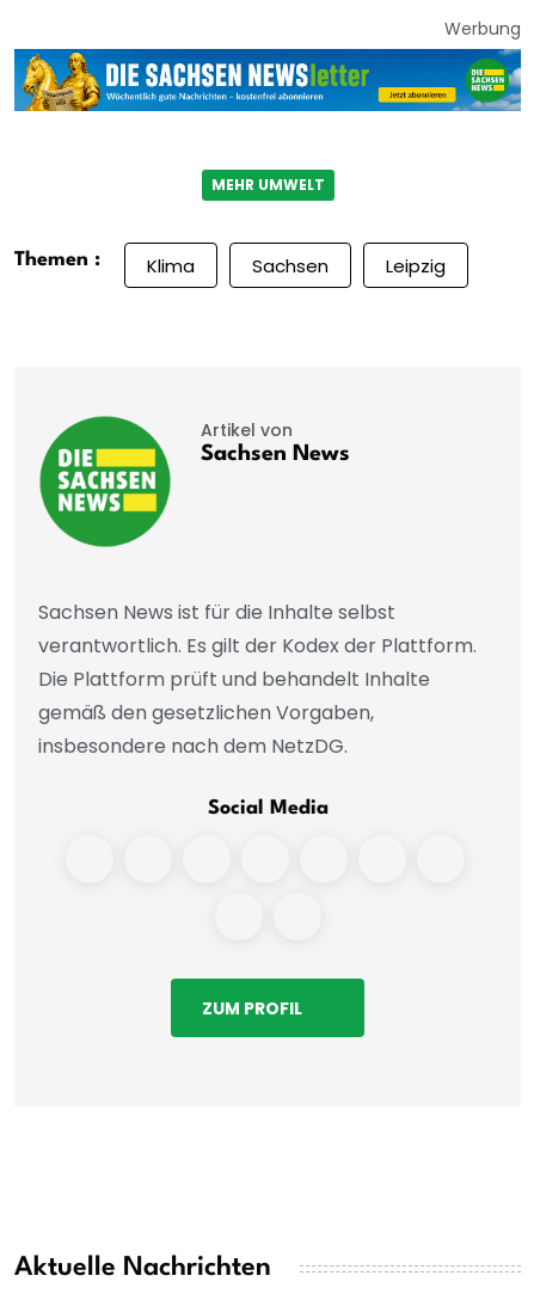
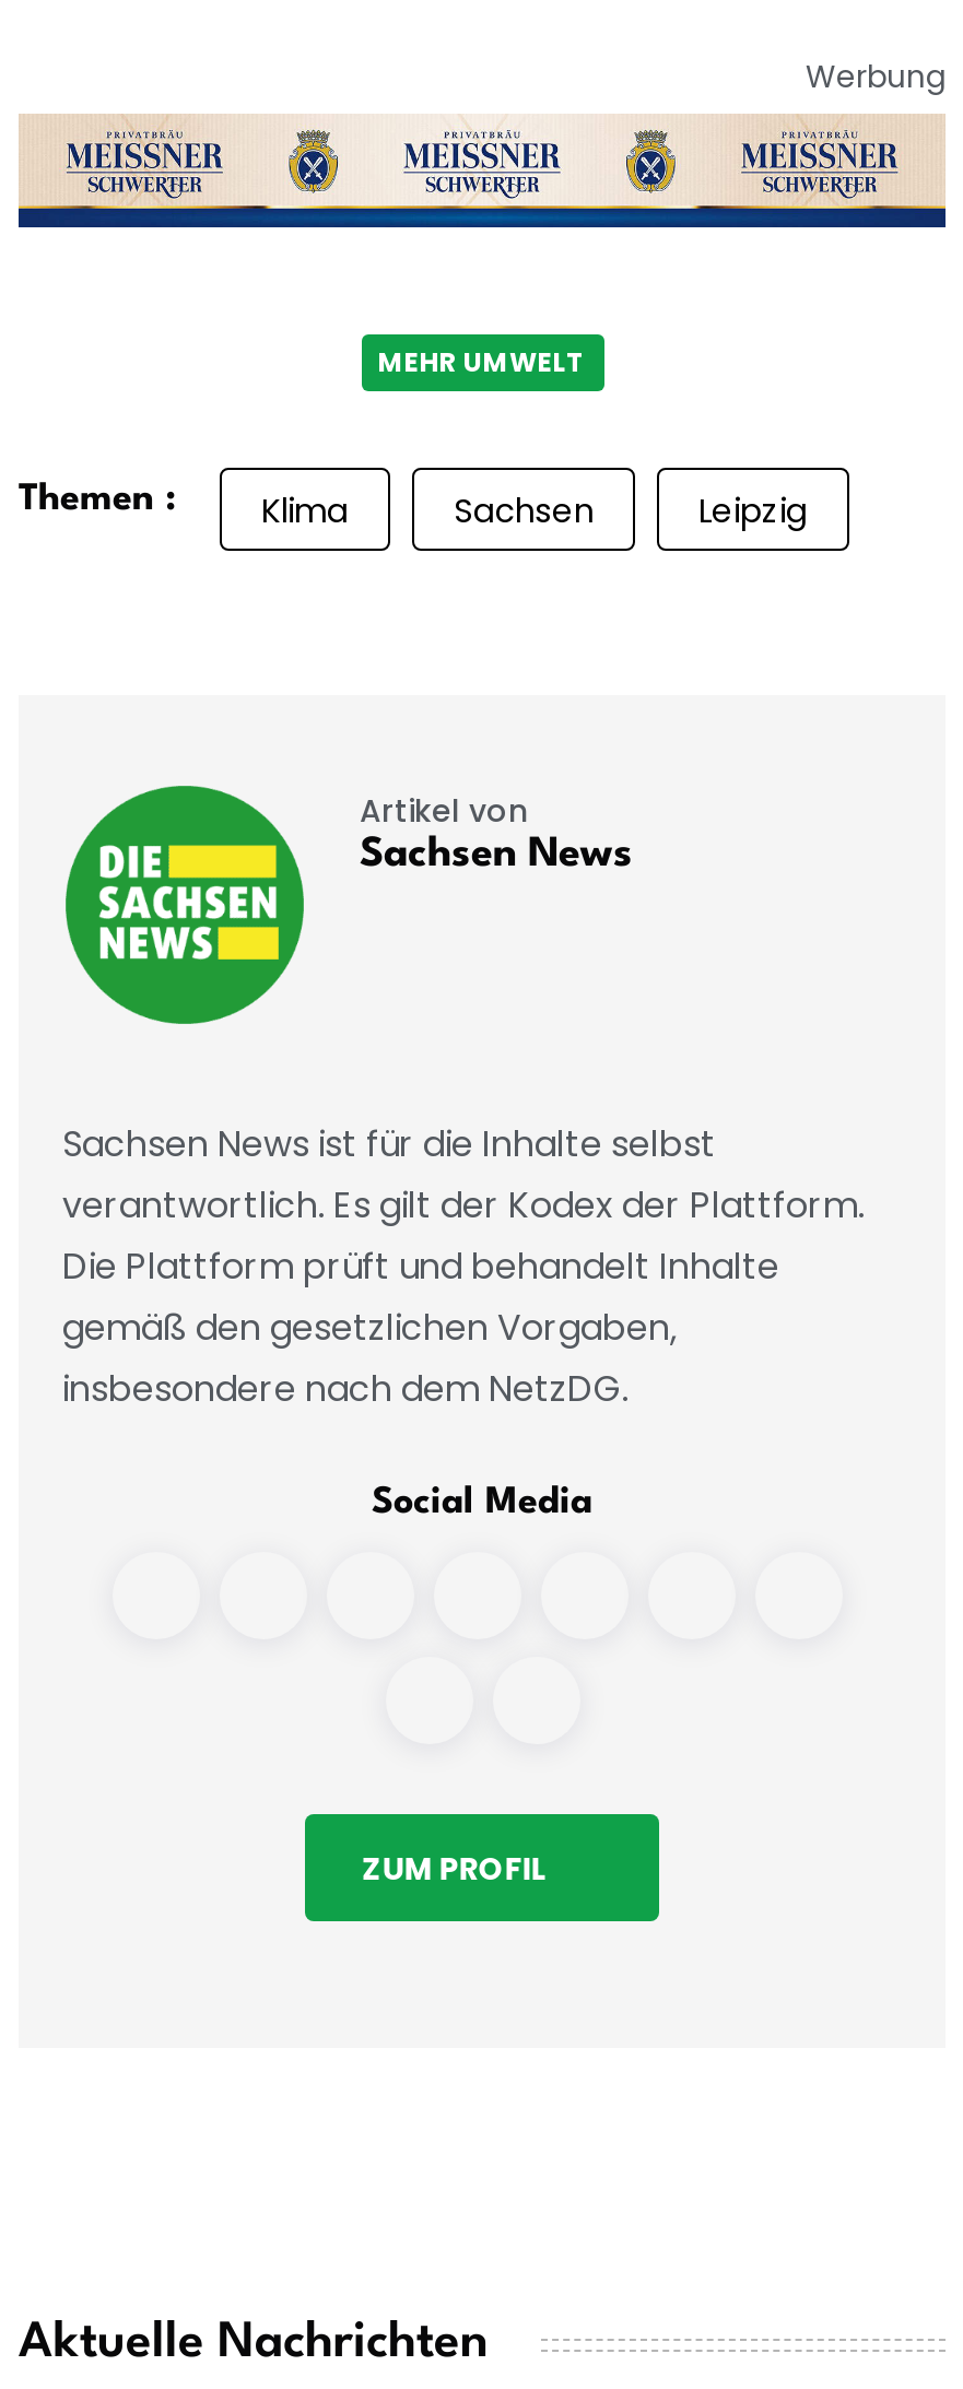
- [image]
+ [image]
